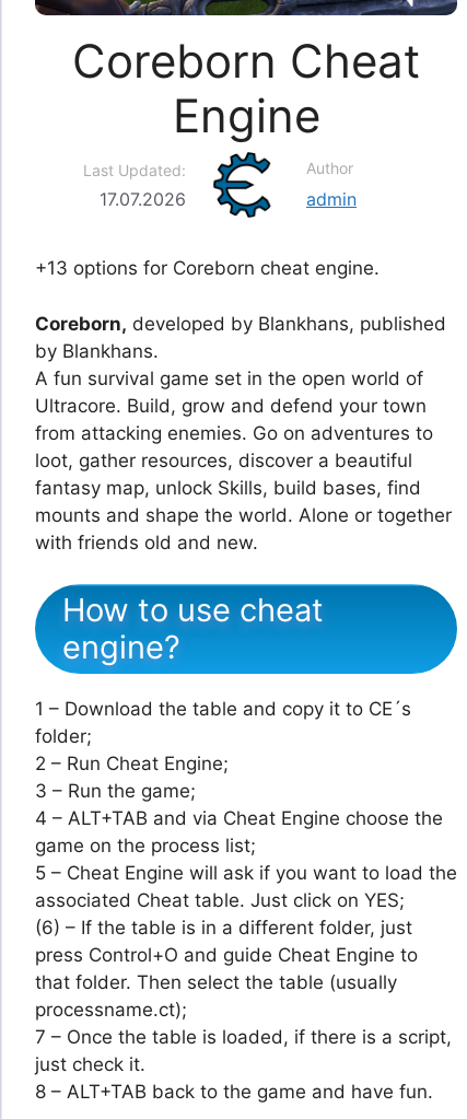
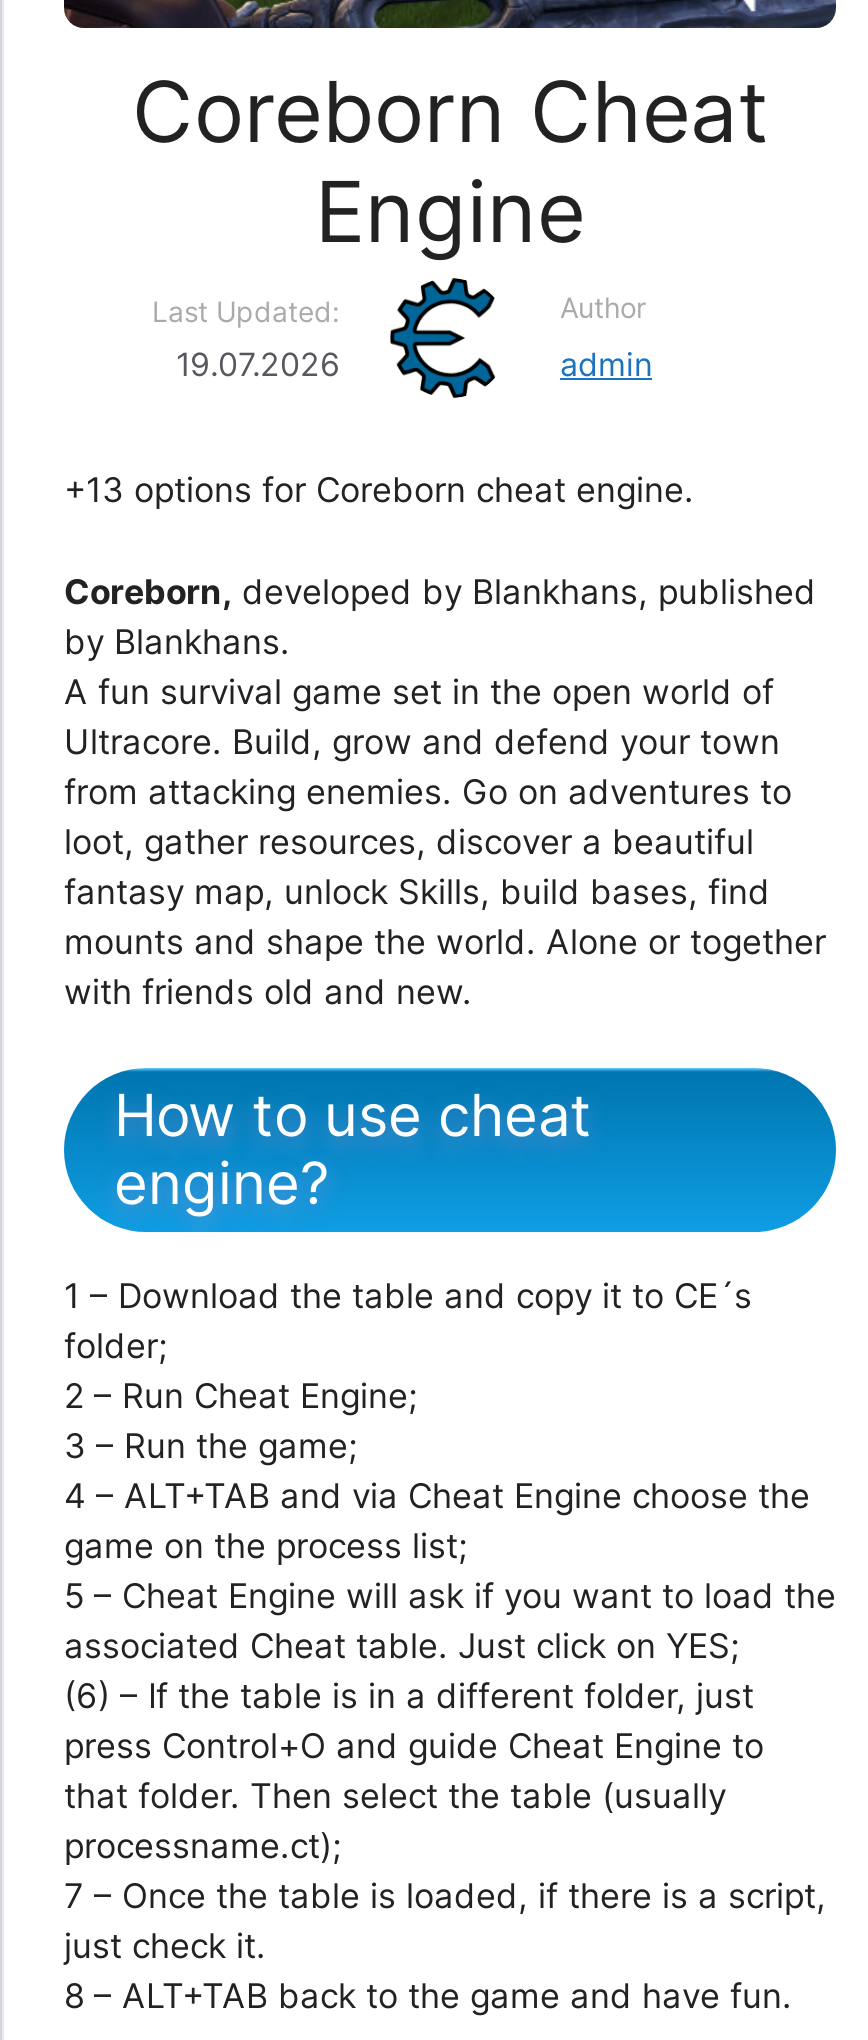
- 17.07.2026
+ 19.07.2026
